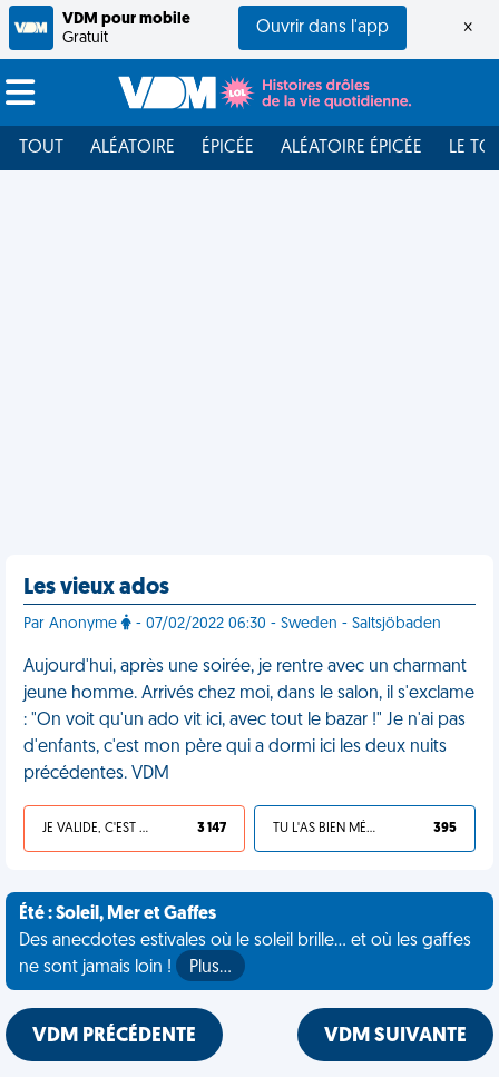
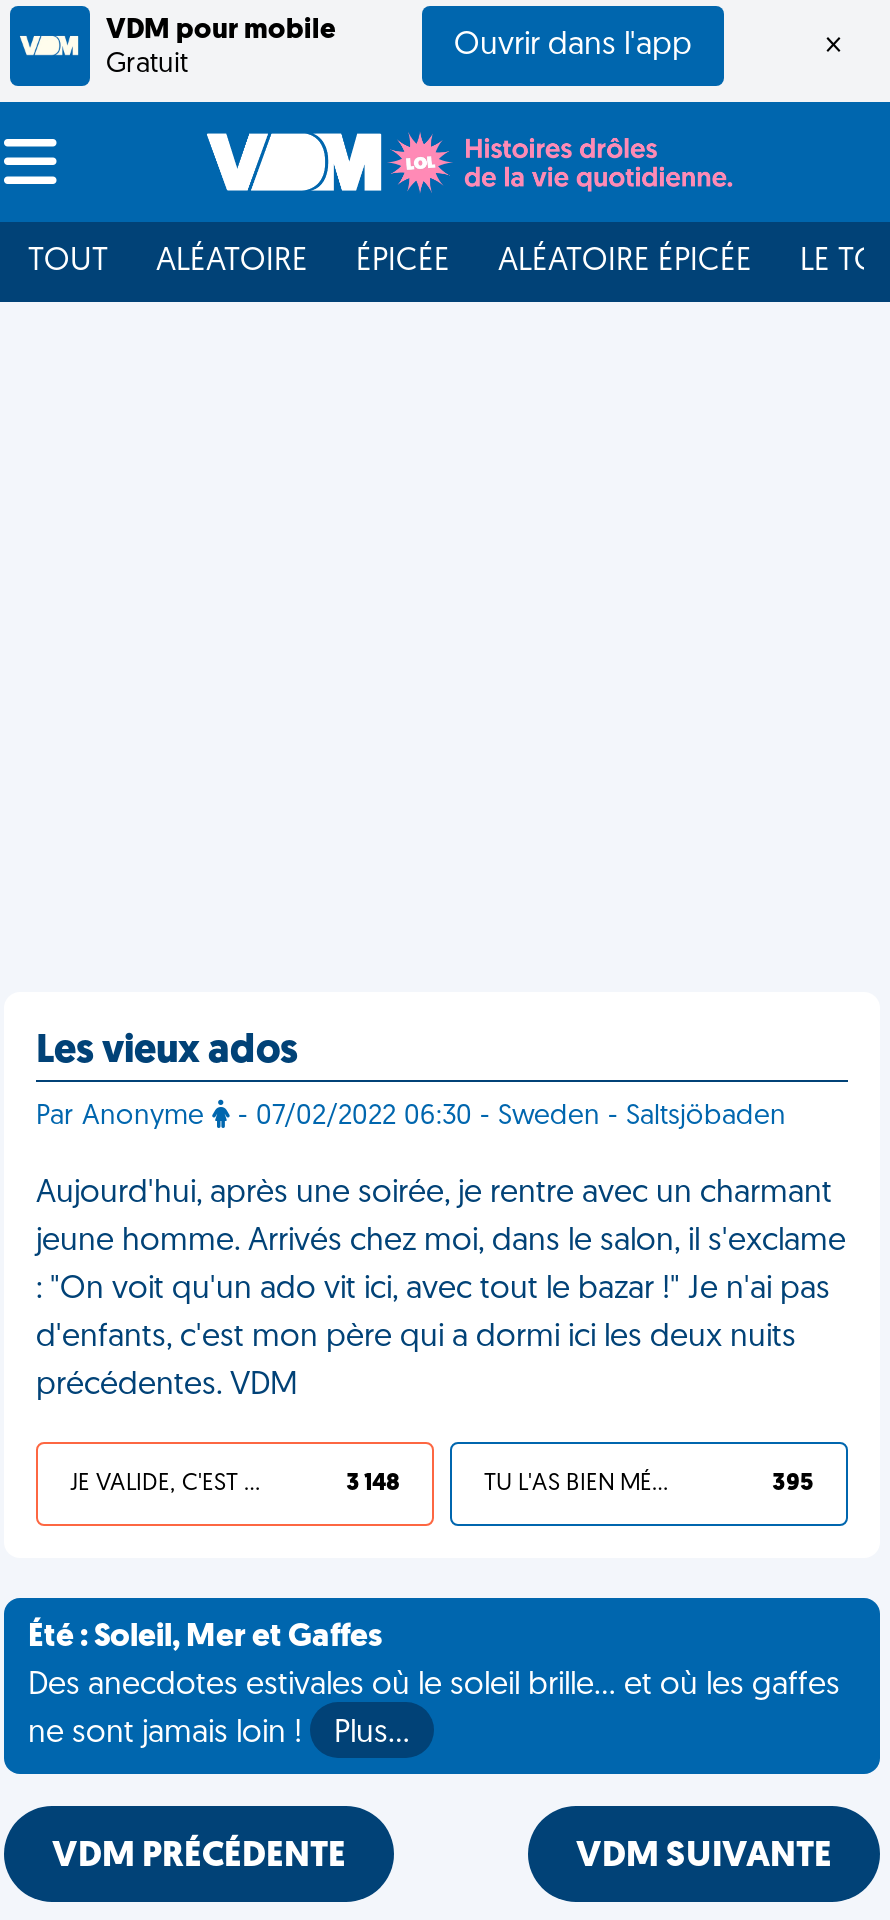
- 3 147
+ 3 148
